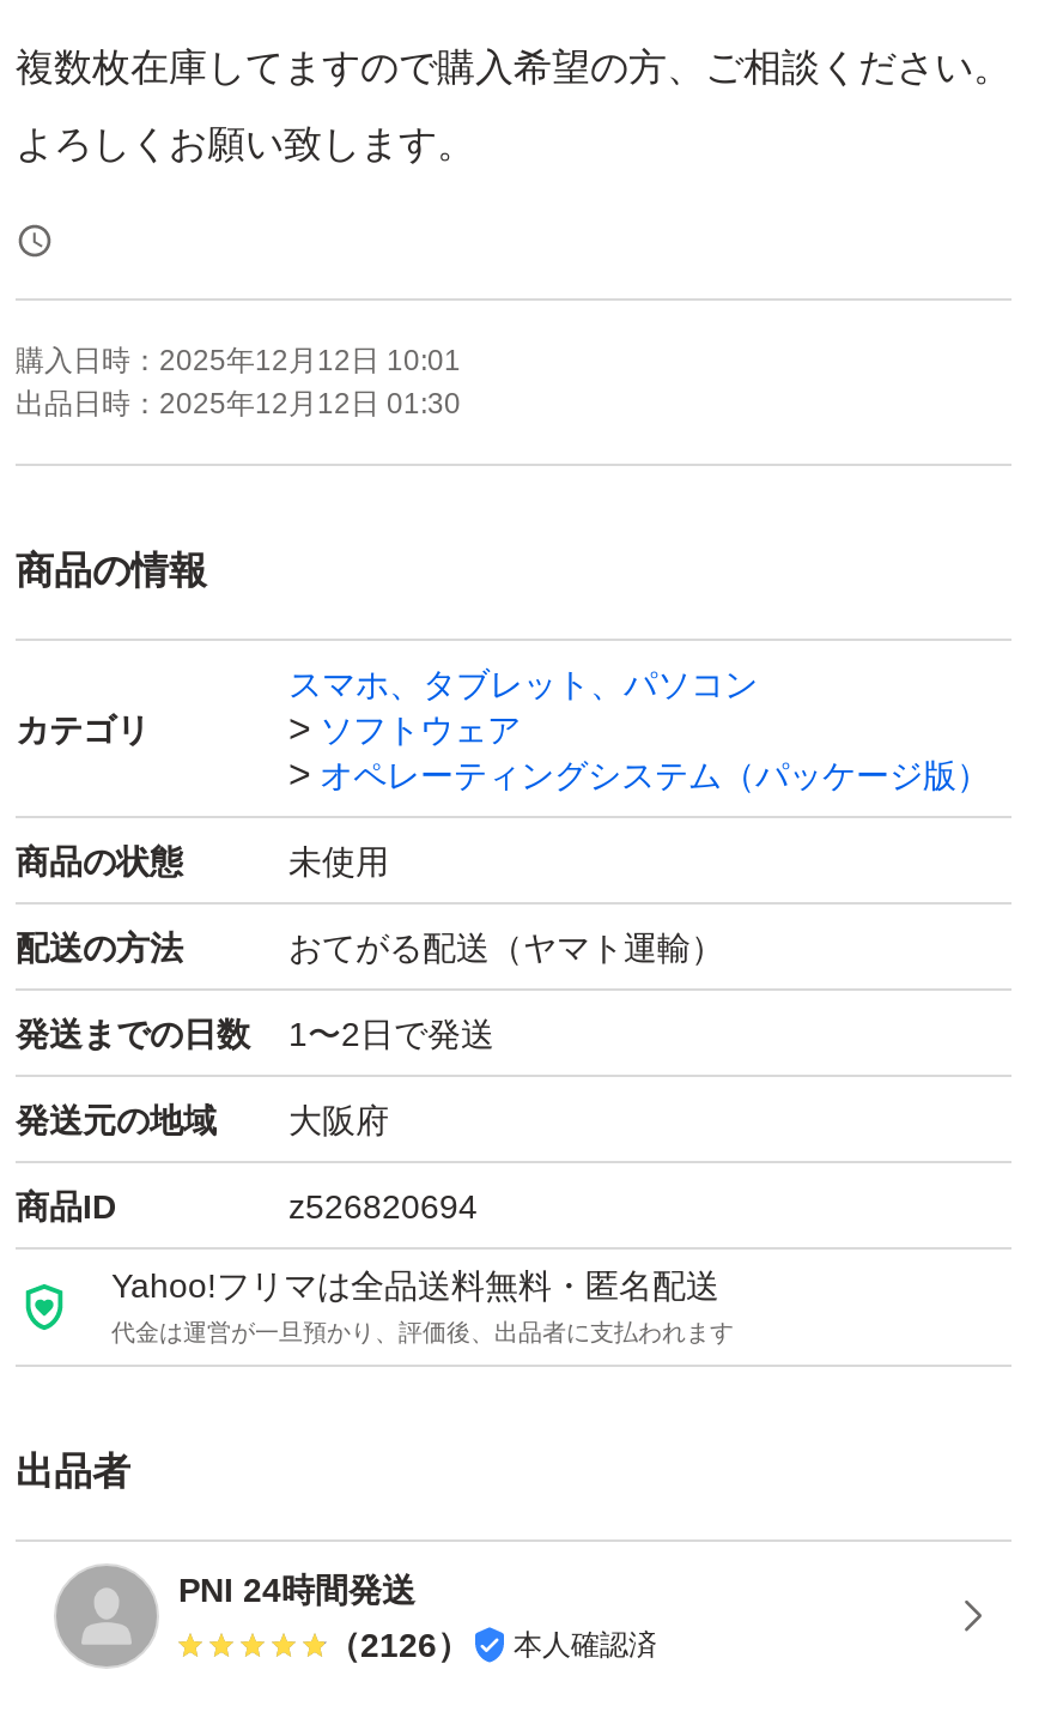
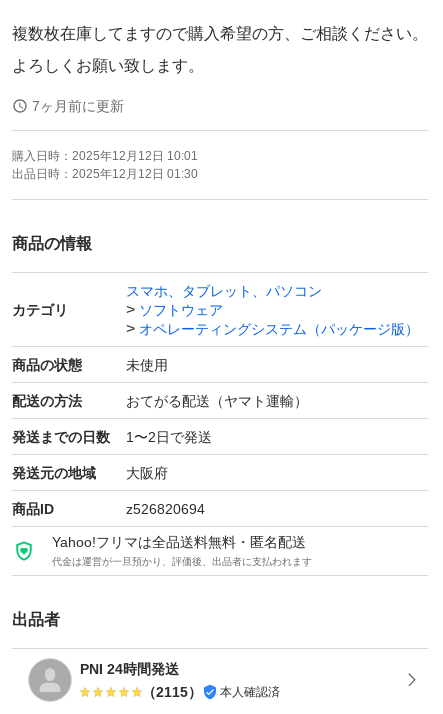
+ 7ヶ月前に更新

- （2126） 本人確認済
+ （2115） 本人確認済
